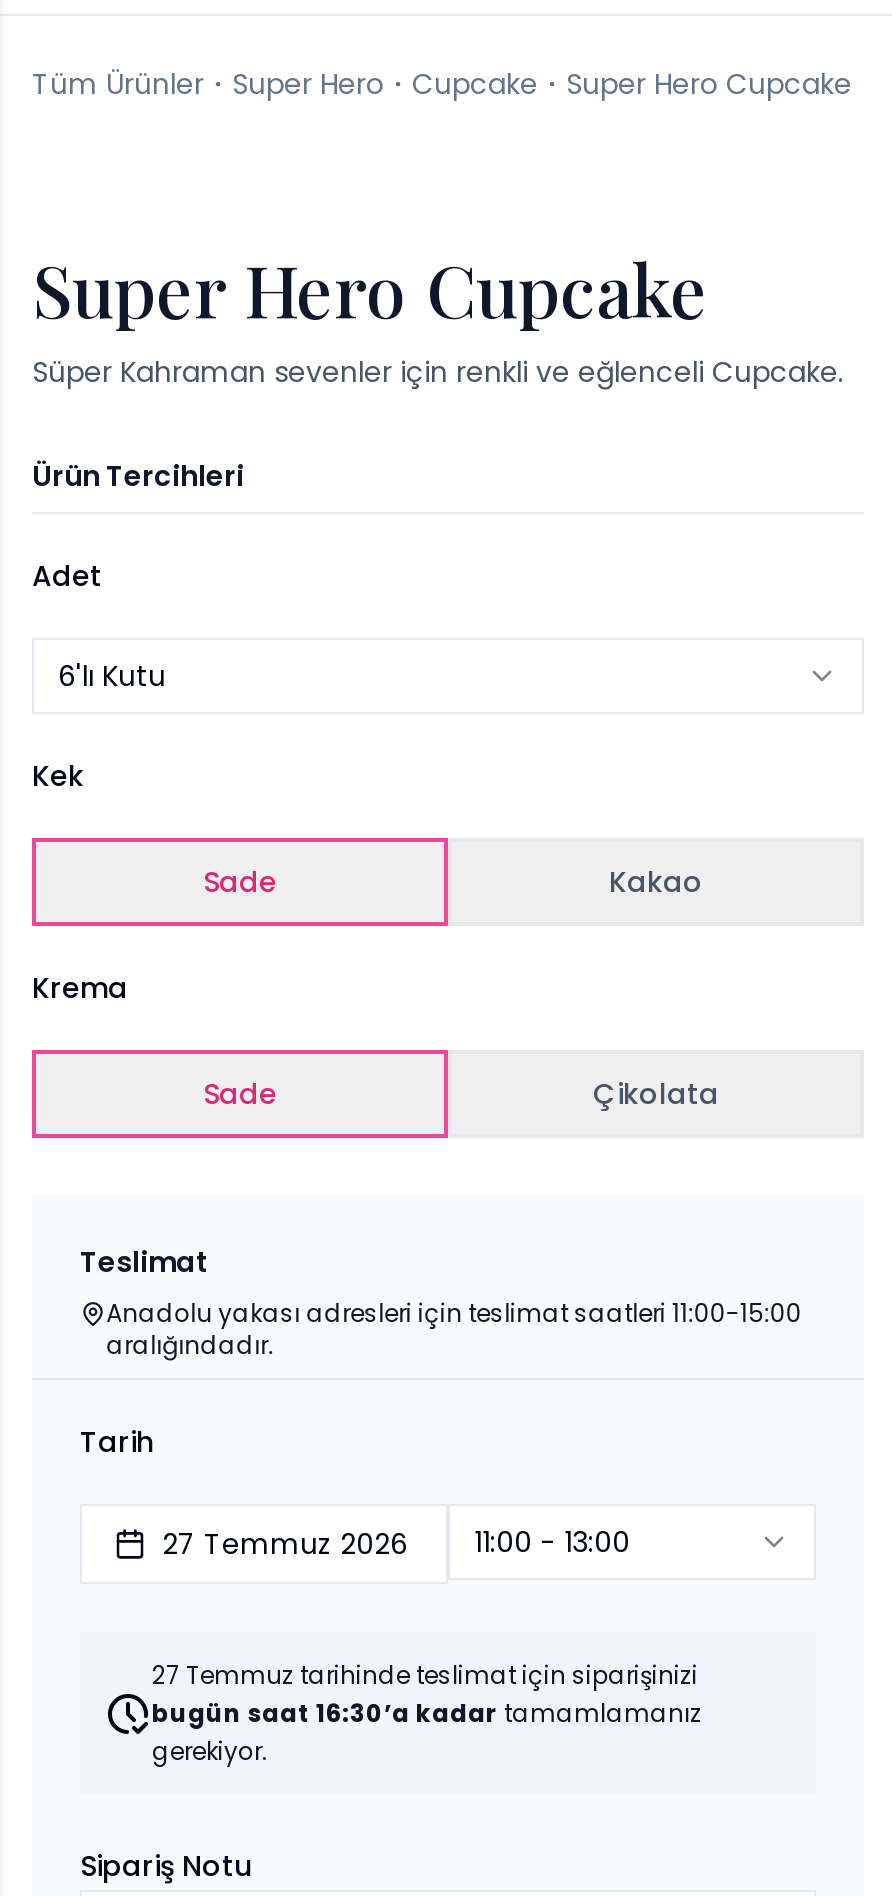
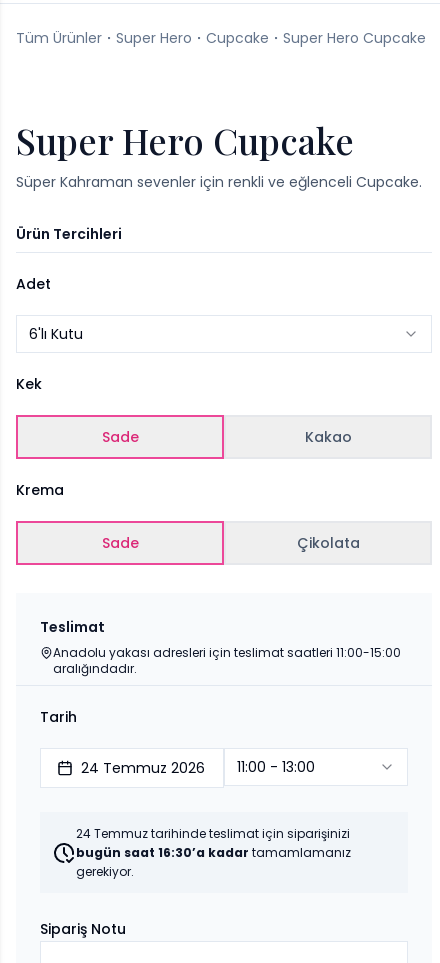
- 27 Temmuz 2026 11:00 - 13:00
+ 24 Temmuz 2026 11:00 - 13:00

- 27 Temmuz tarihinde teslimat için siparişinizi
+ 24 Temmuz tarihinde teslimat için siparişinizi
